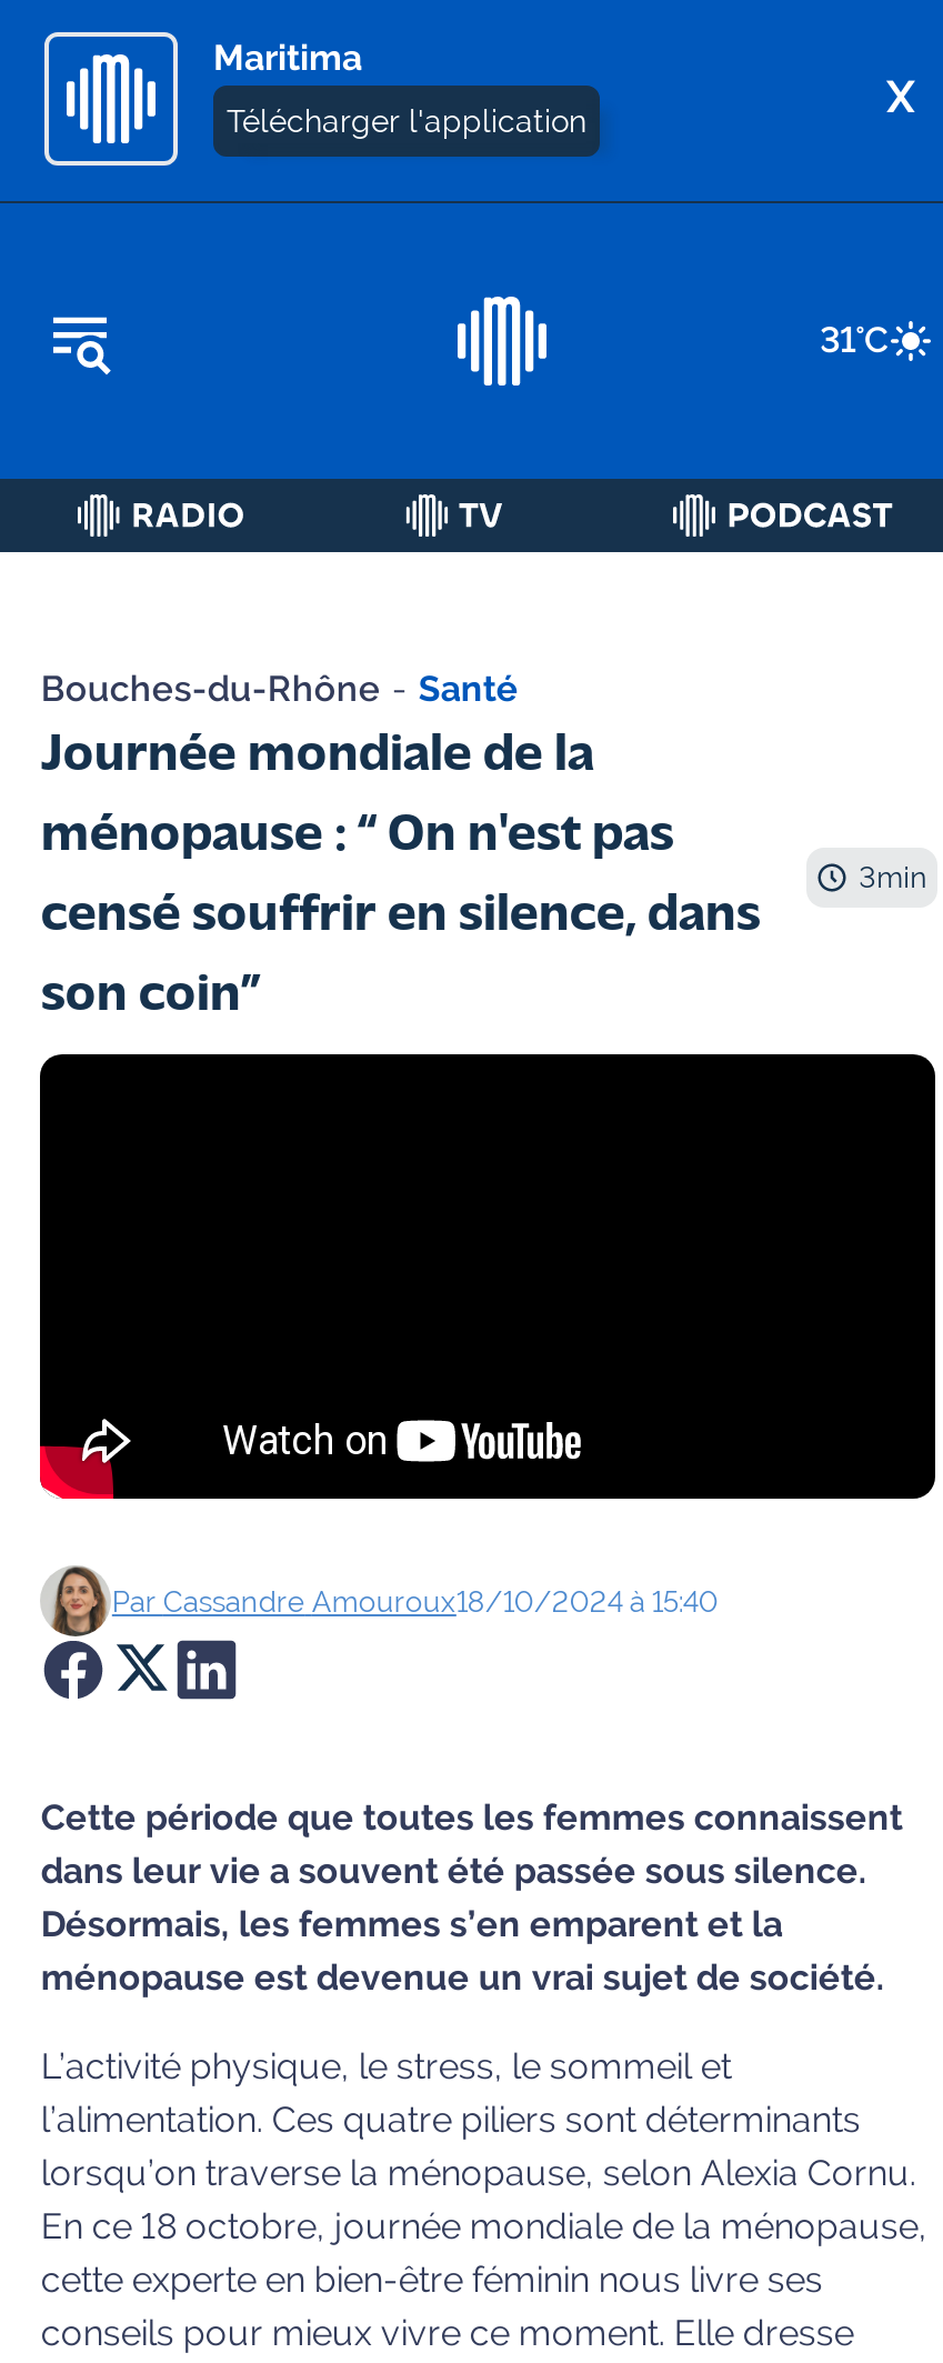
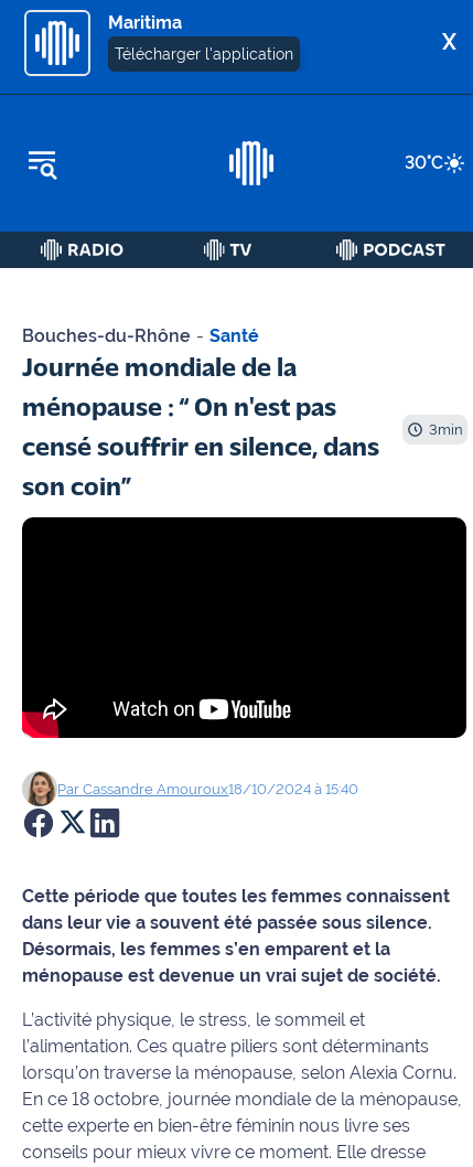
- 31°C
+ 30°C
